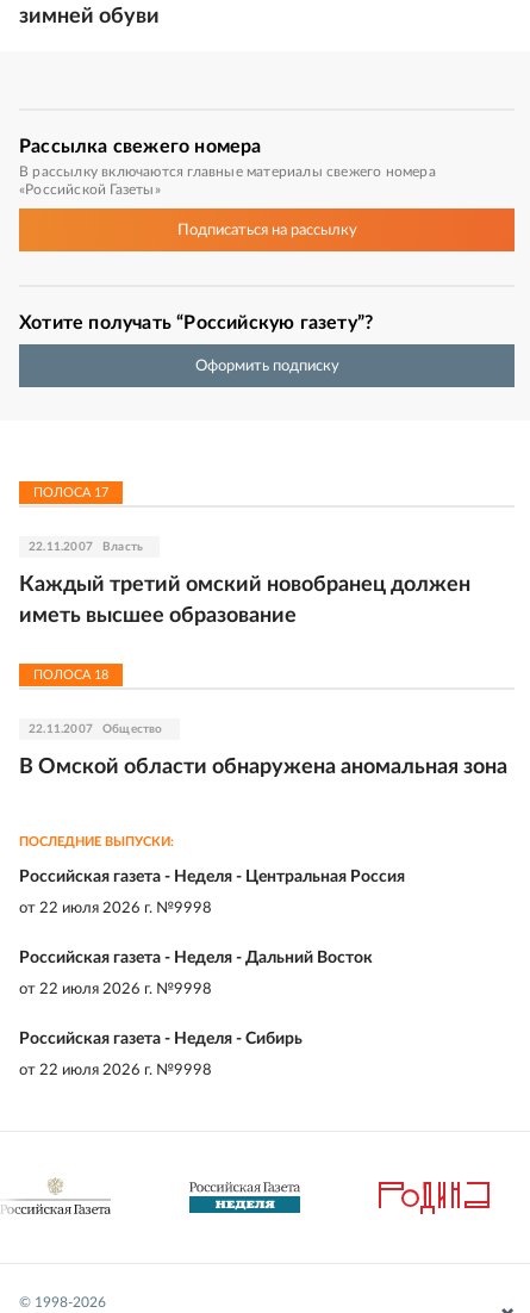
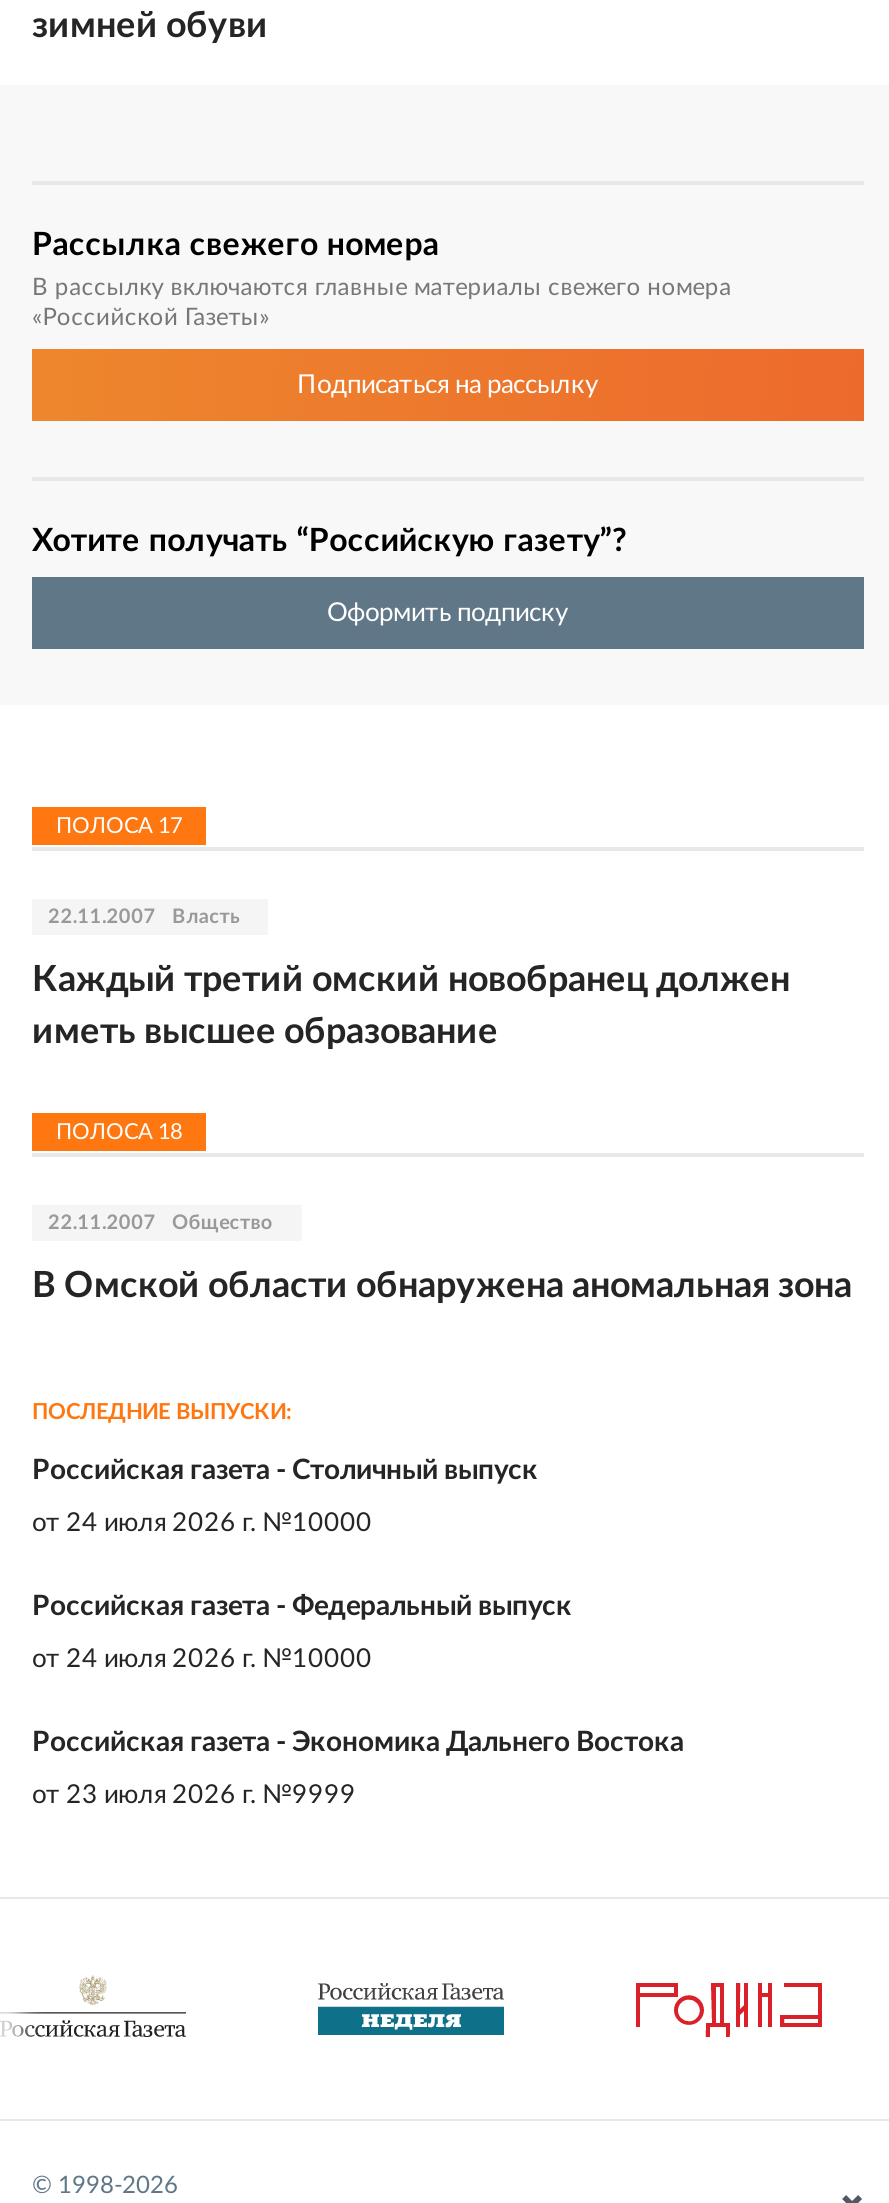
- Российская газета - Неделя - Центральная Россия
+ Российская газета - Столичный выпуск

- от 22 июля 2026 г. №9998
+ от 24 июля 2026 г. №10000

- Российская газета - Неделя - Дальний Восток
+ Российская газета - Федеральный выпуск

- от 22 июля 2026 г. №9998
+ от 24 июля 2026 г. №10000

- Российская газета - Неделя - Сибирь
+ Российская газета - Экономика Дальнего Востока

- от 22 июля 2026 г. №9998
+ от 23 июля 2026 г. №9999
